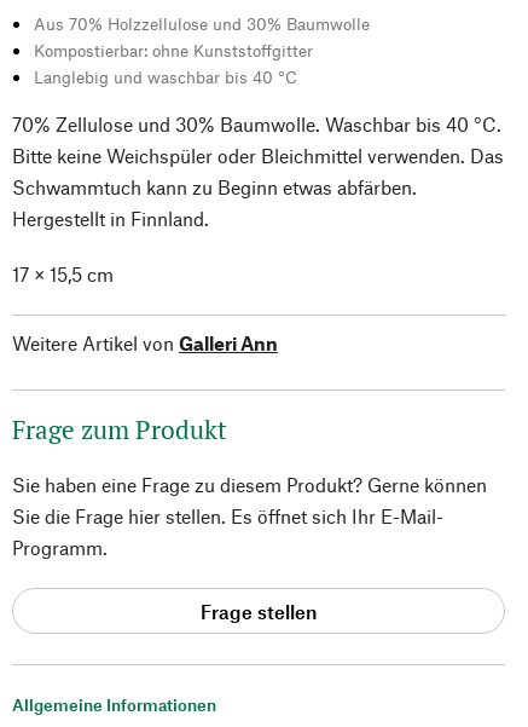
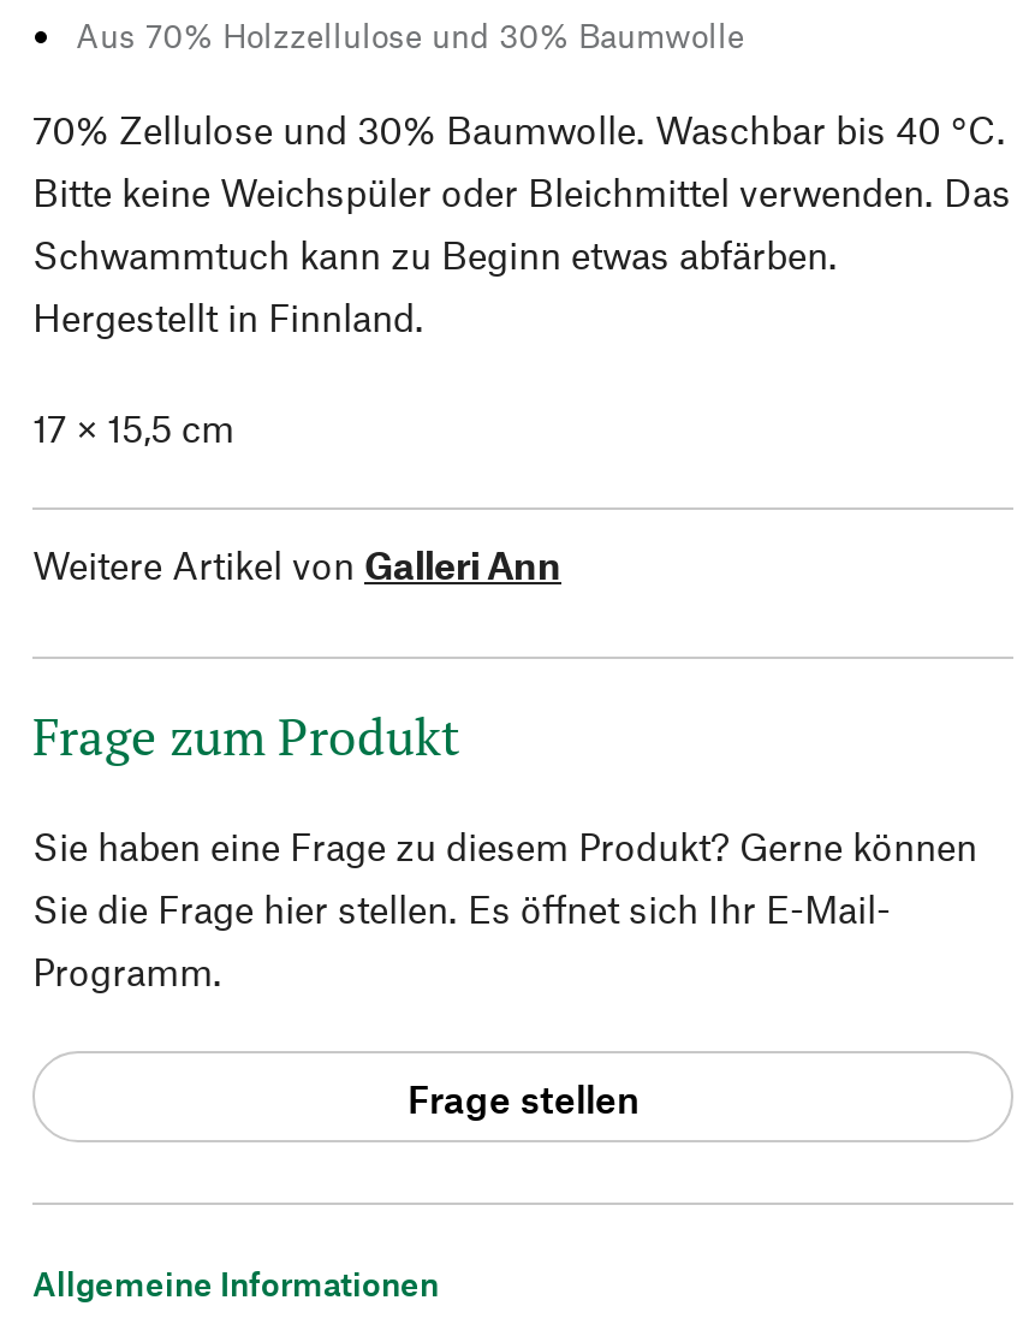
- Kompostierbar: ohne Kunststoffgitter
- Langlebig und waschbar bis 40 °C
